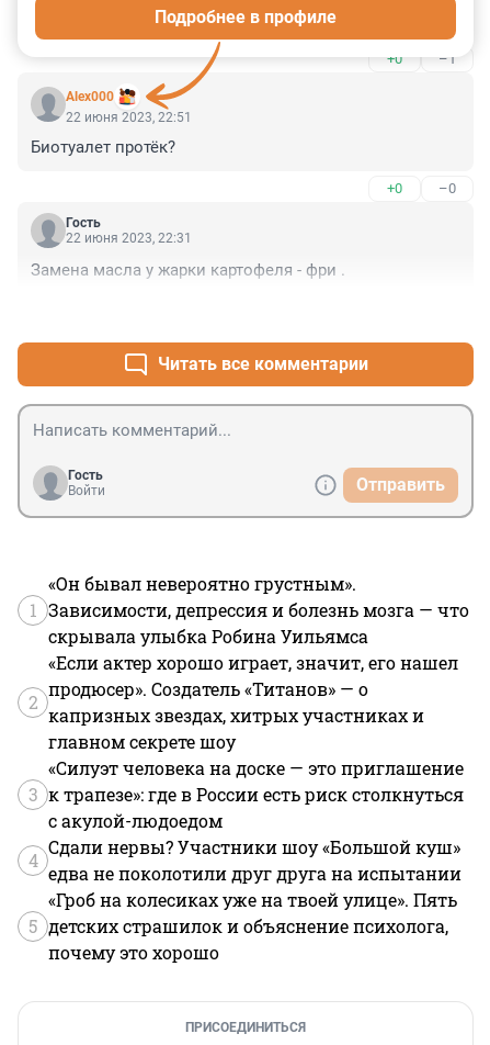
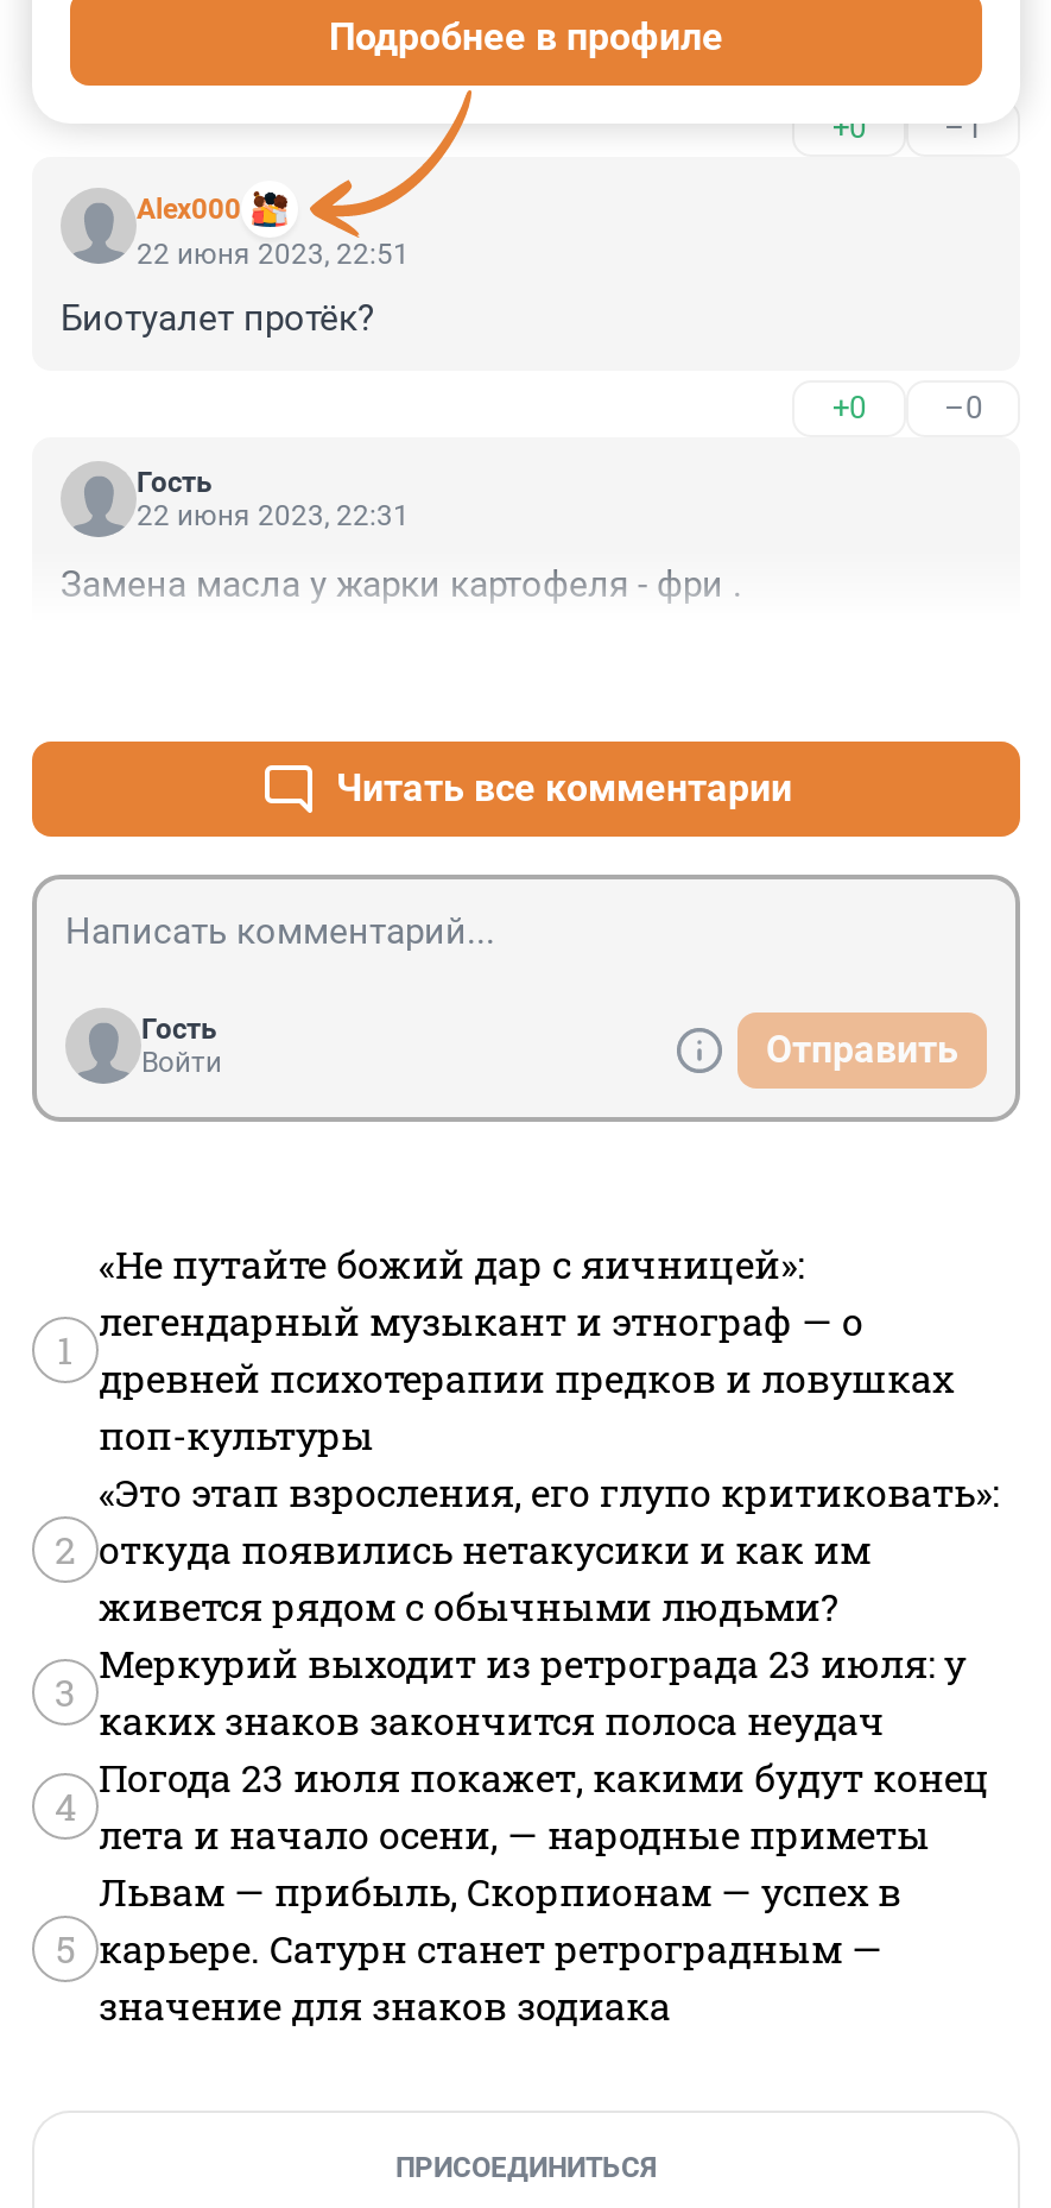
- «Он бывал невероятно грустным».
- Зависимости, депрессия и болезнь мозга — что
- скрывала улыбка Робина Уильямса
+ «Не путайте божий дар с яичницей»:
+ легендарный музыкант и этнограф — о
+ древней психотерапии предков и ловушках
+ поп-культуры

- «Если актер хорошо играет, значит, его нашел
- продюсер». Создатель «Титанов» — о
- капризных звездах, хитрых участниках и
- главном секрете шоу
+ «Это этап взросления, его глупо критиковать»:
+ откуда появились нетакусики и как им
+ живется рядом с обычными людьми?

- «Силуэт человека на доске — это приглашение
- к трапезе»: где в России есть риск столкнуться
- с акулой-людоедом
+ Меркурий выходит из ретрограда 23 июля: у
+ каких знаков закончится полоса неудач

- Сдали нервы? Участники шоу «Большой куш»
- едва не поколотили друг друга на испытании
+ Погода 23 июля покажет, какими будут конец
+ лета и начало осени, — народные приметы

- «Гроб на колесиках уже на твоей улице». Пять
- детских страшилок и объяснение психолога,
- почему это хорошо
+ Львам — прибыль, Скорпионам — успех в
+ карьере. Сатурн станет ретроградным —
+ значение для знаков зодиака
